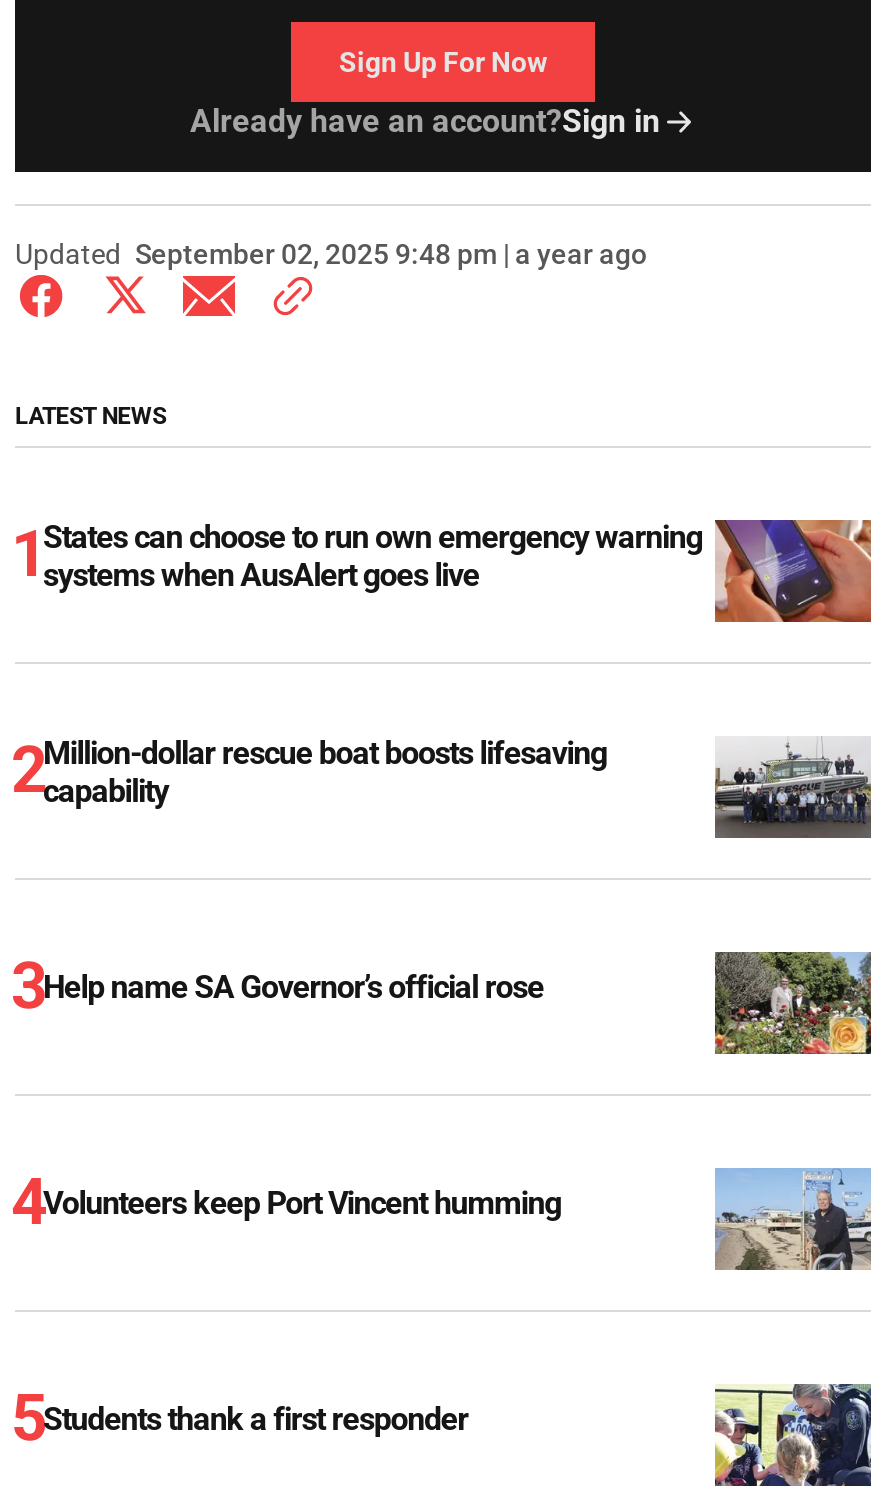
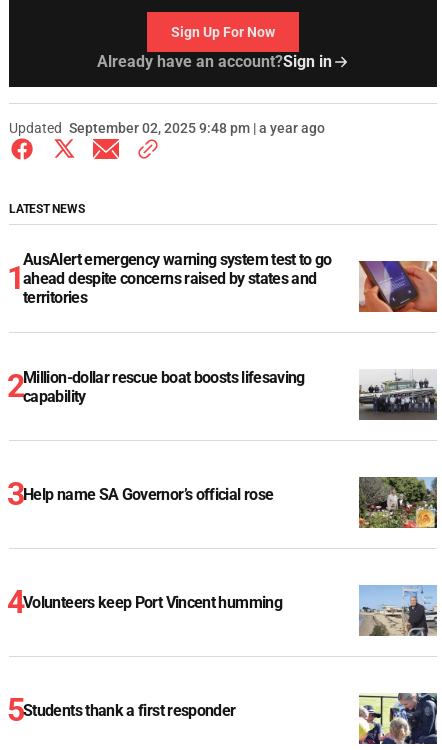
- States can choose to run own emergency warning
- systems when AusAlert goes live
+ AusAlert emergency warning system test to go
+ ahead despite concerns raised by states and
+ territories
